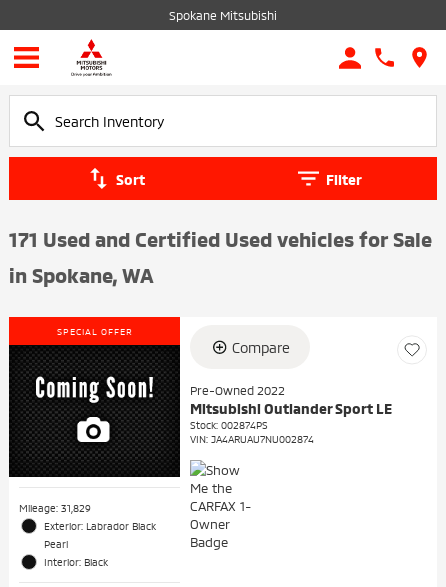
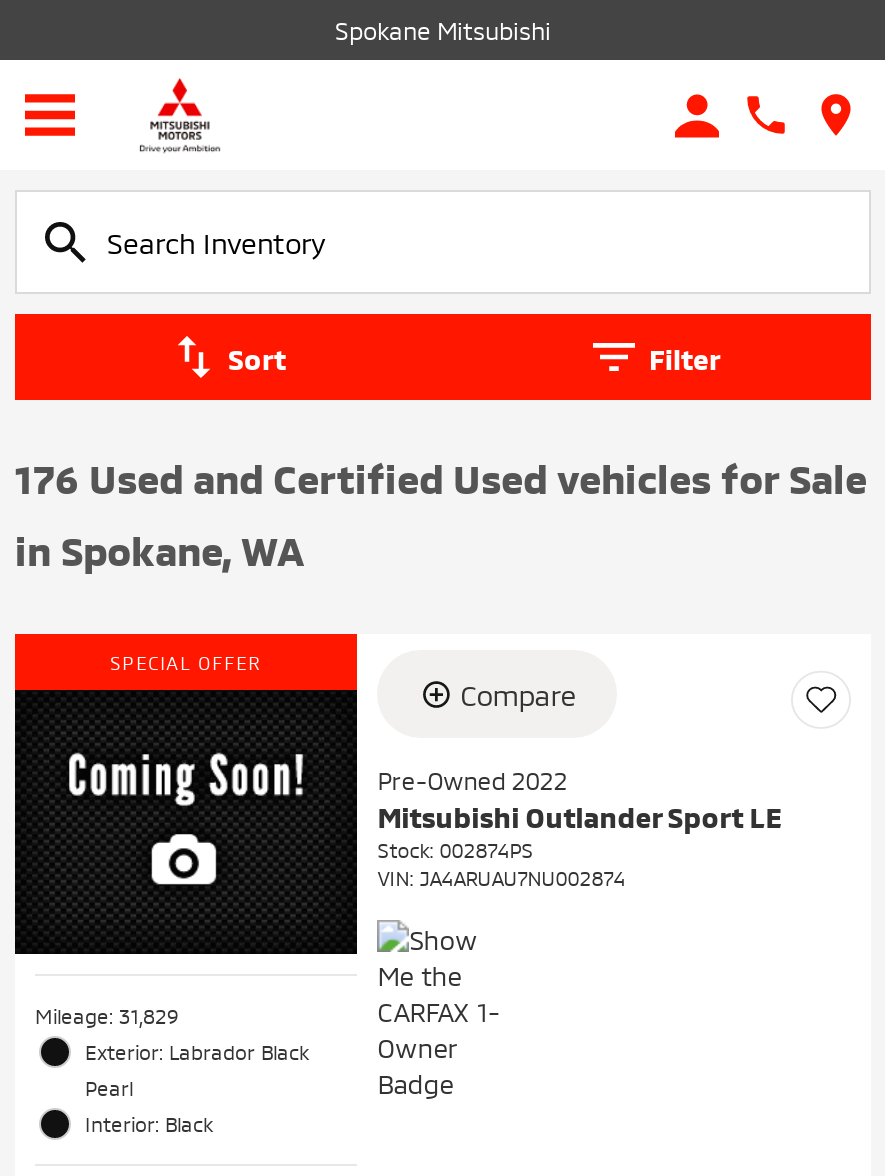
- 171 Used and Certified Used vehicles for Sale
+ 176 Used and Certified Used vehicles for Sale
